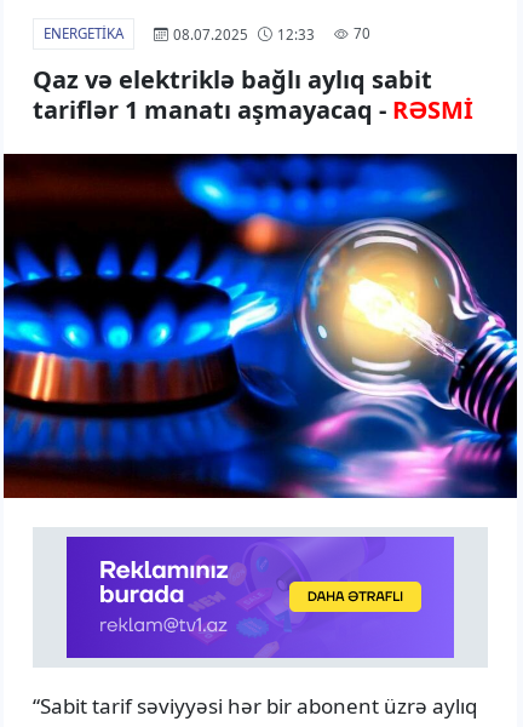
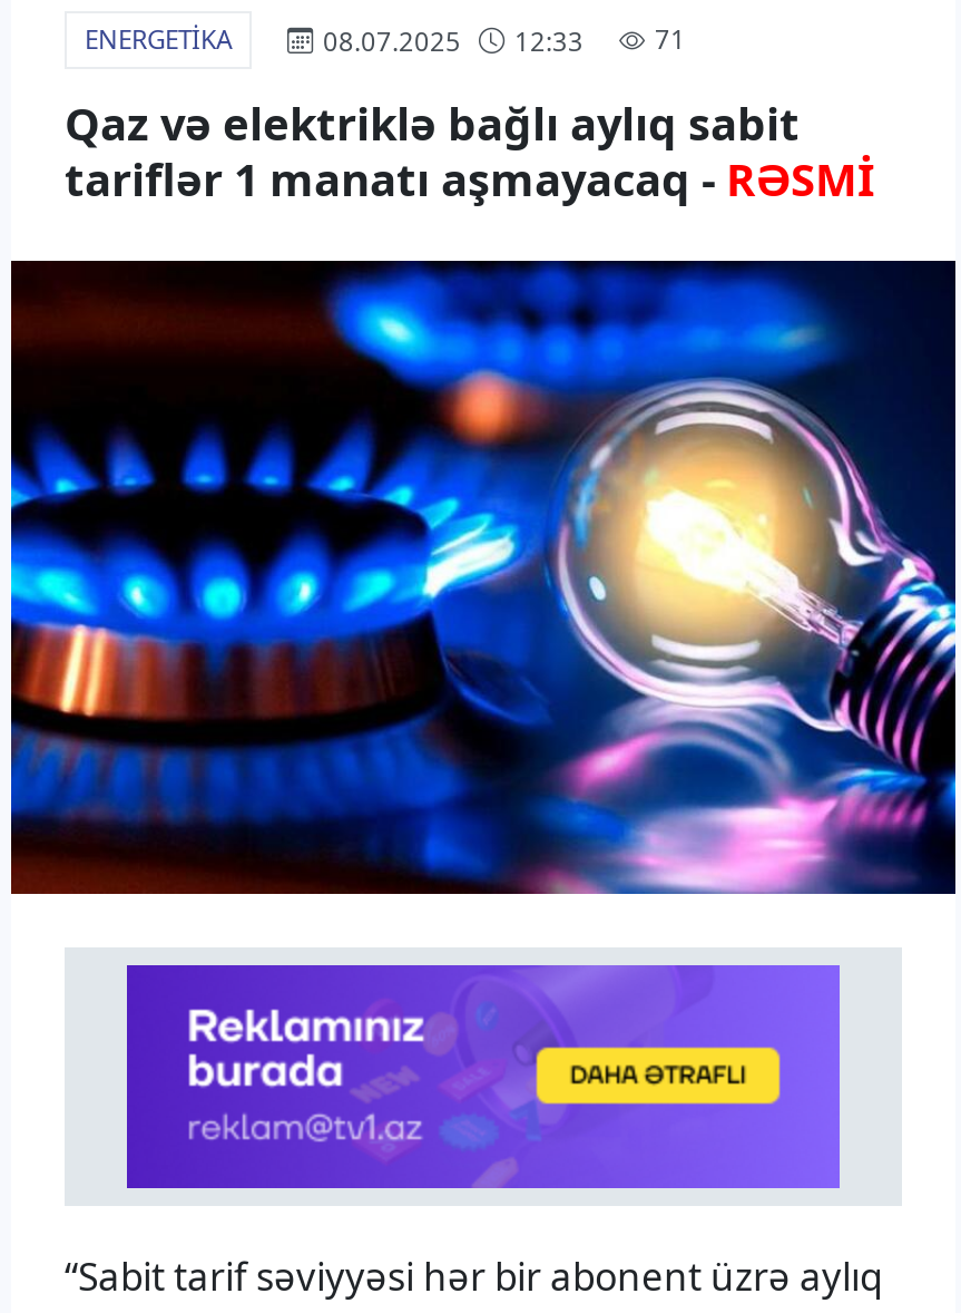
- 70
+ 71
